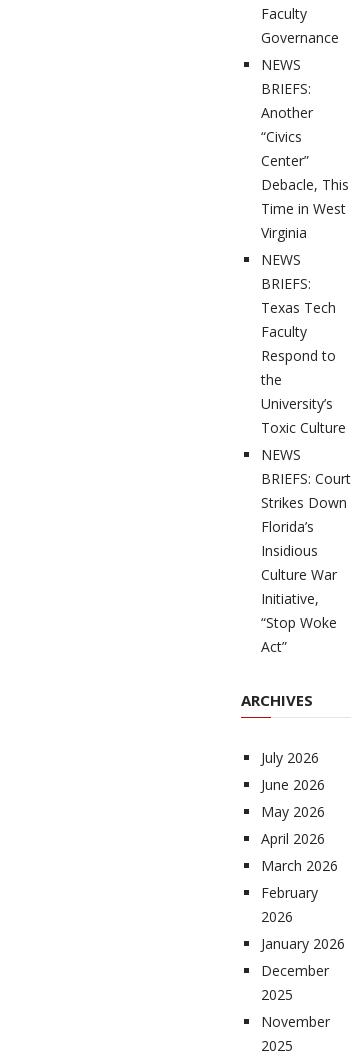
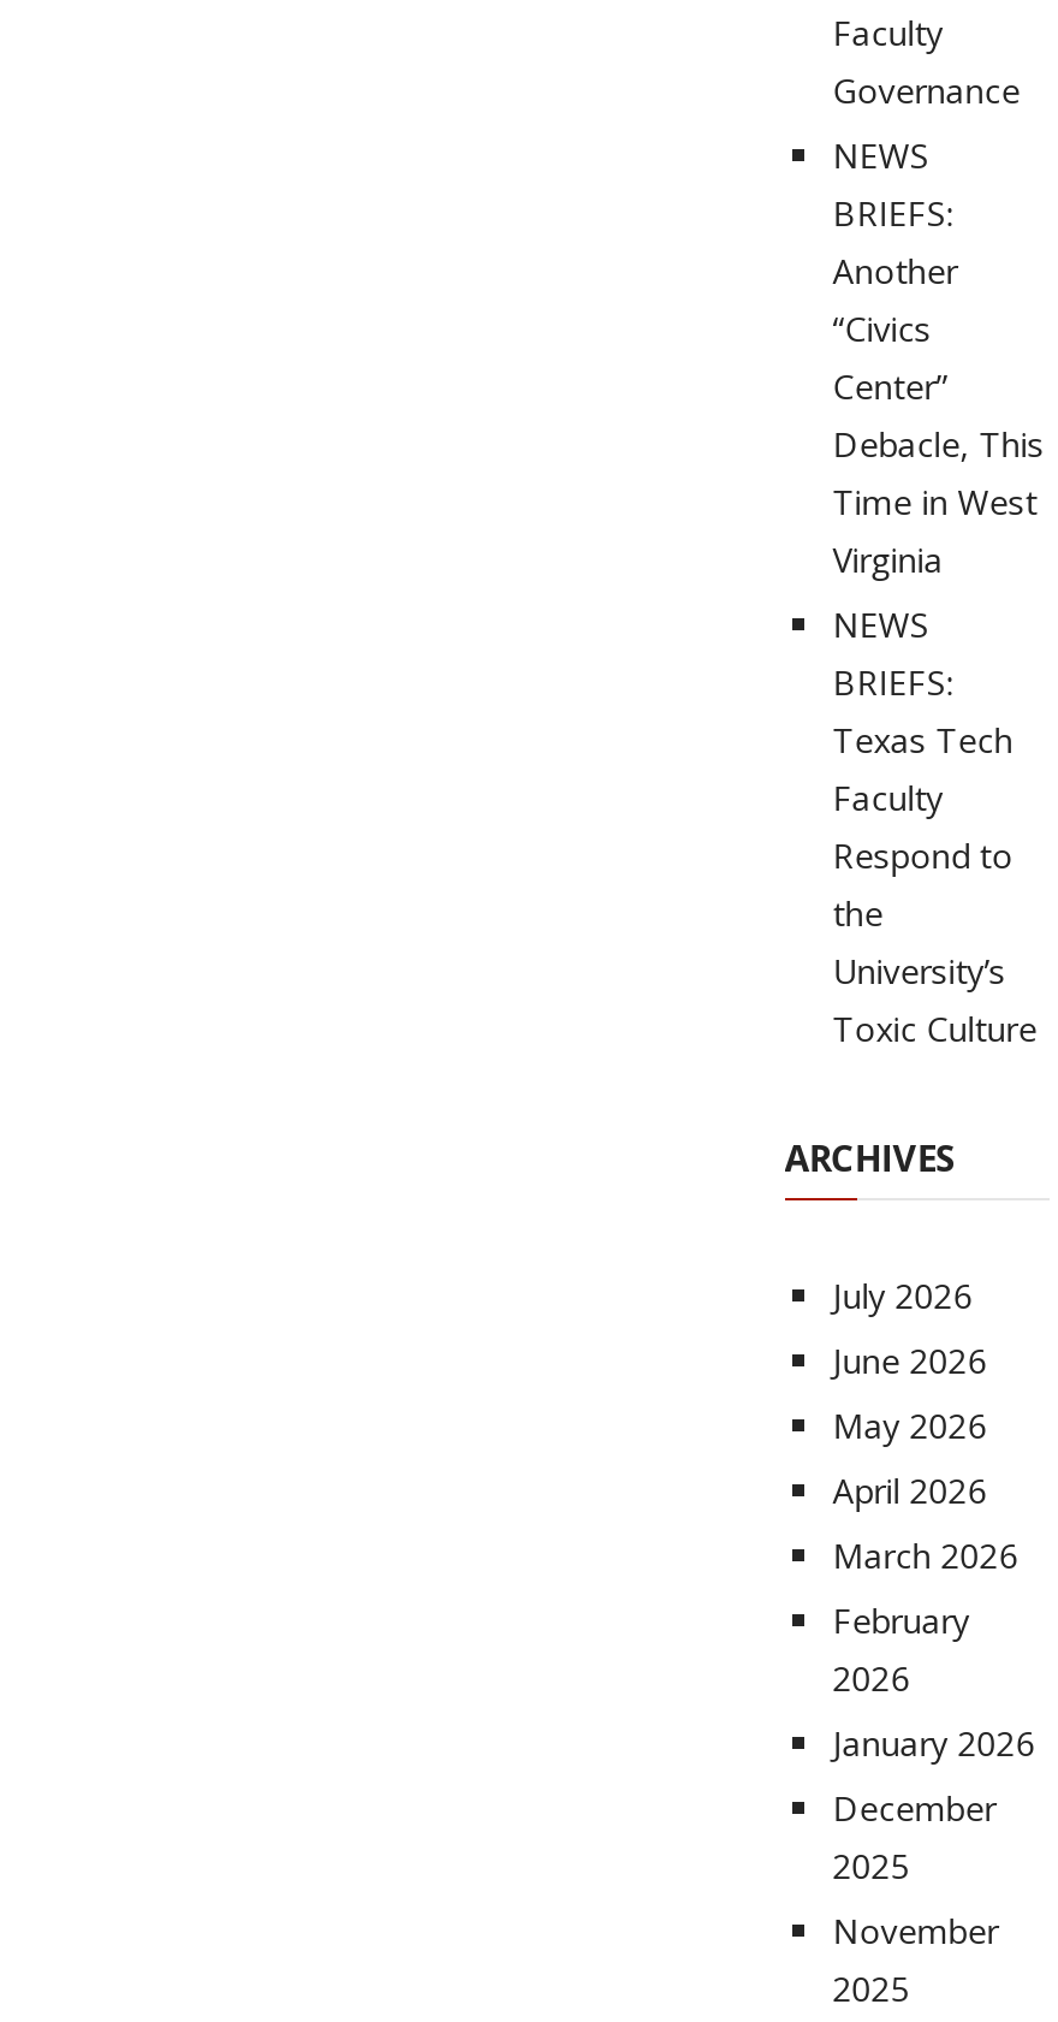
- NEWS
- BRIEFS: Court
- Strikes Down
- Florida’s
- Insidious
- Culture War
- Initiative,
- “Stop Woke
- Act”
